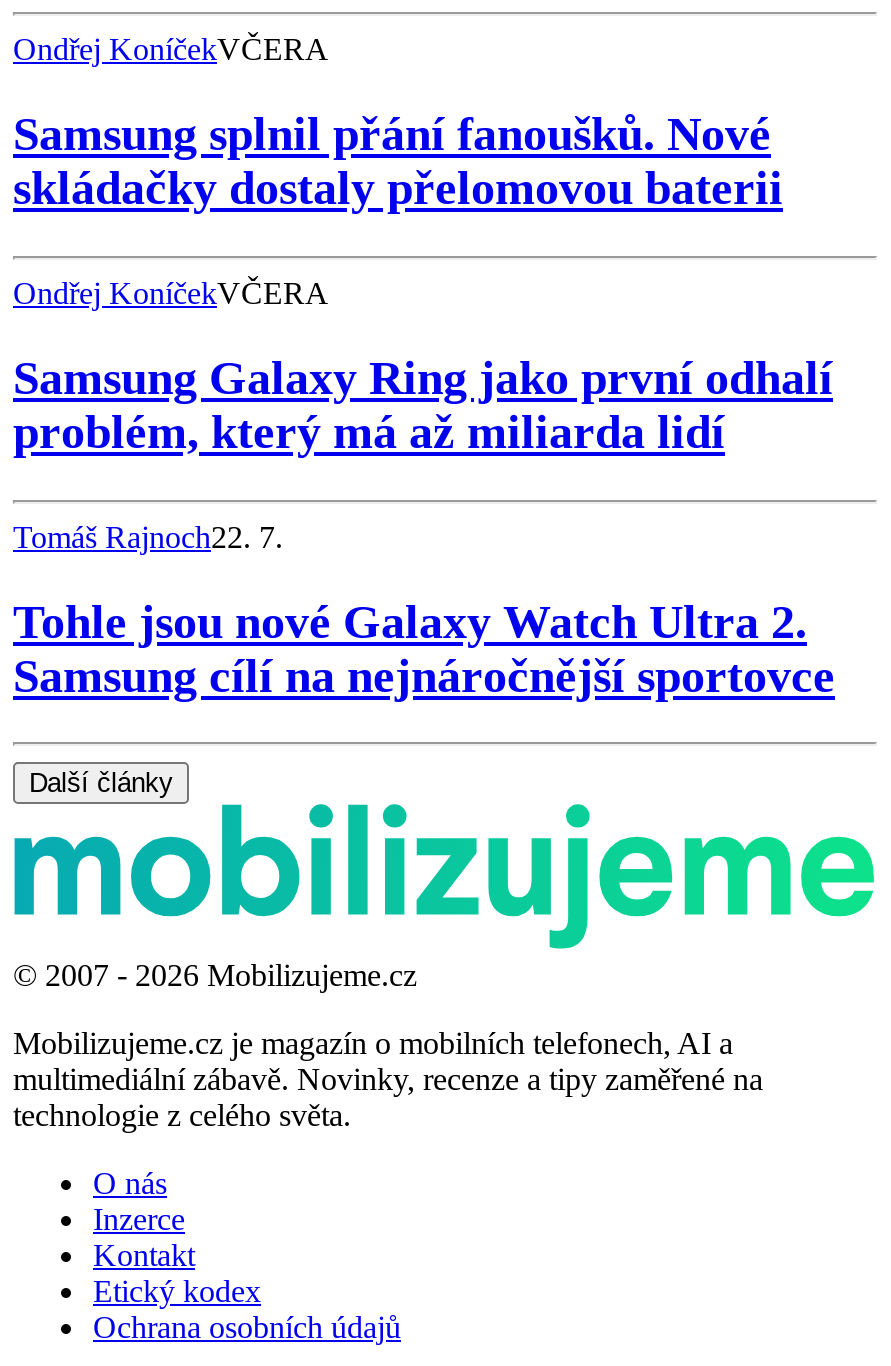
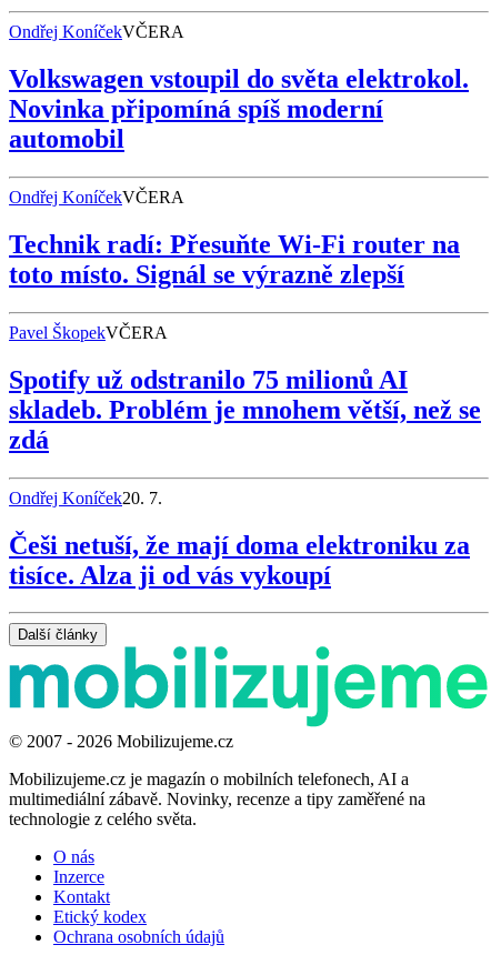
- Samsung splnil přání fanoušků. Nové
- skládačky dostaly přelomovou baterii
+ Volkswagen vstoupil do světa elektrokol.
+ Novinka připomíná spíš moderní
+ automobil

- Samsung Galaxy Ring jako první odhalí
- problém, který má až miliarda lidí
- Tomáš Rajnoch22. 7.
- Tohle jsou nové Galaxy Watch Ultra 2.
- Samsung cílí na nejnáročnější sportovce
+ Technik radí: Přesuňte Wi-Fi router na
+ toto místo. Signál se výrazně zlepší
+ Pavel ŠkopekVČERA
+ Spotify už odstranilo 75 milionů AI
+ skladeb. Problém je mnohem větší, než se
+ zdá
+ Ondřej Koníček20. 7.
+ Češi netuší, že mají doma elektroniku za
+ tisíce. Alza ji od vás vykoupí
